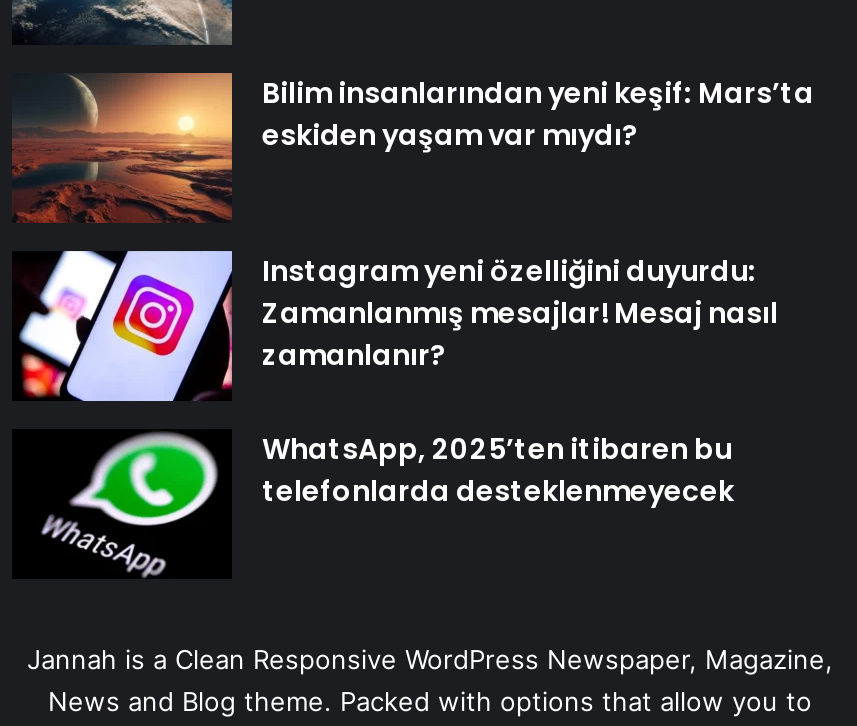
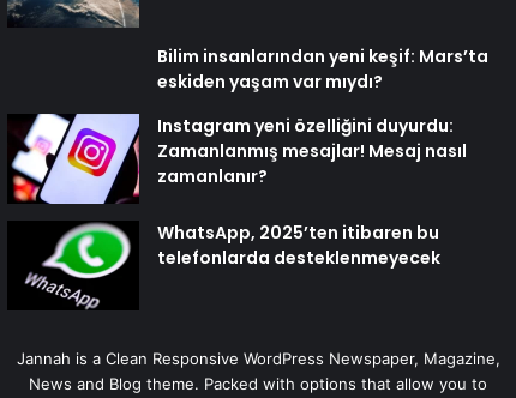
- [image]
